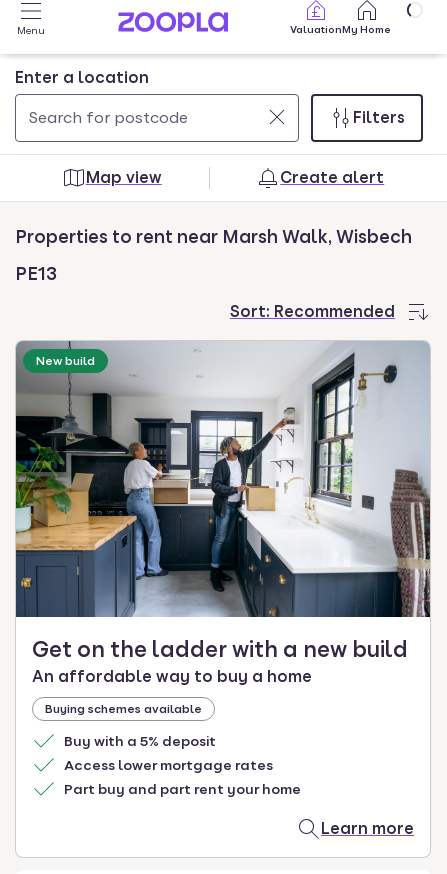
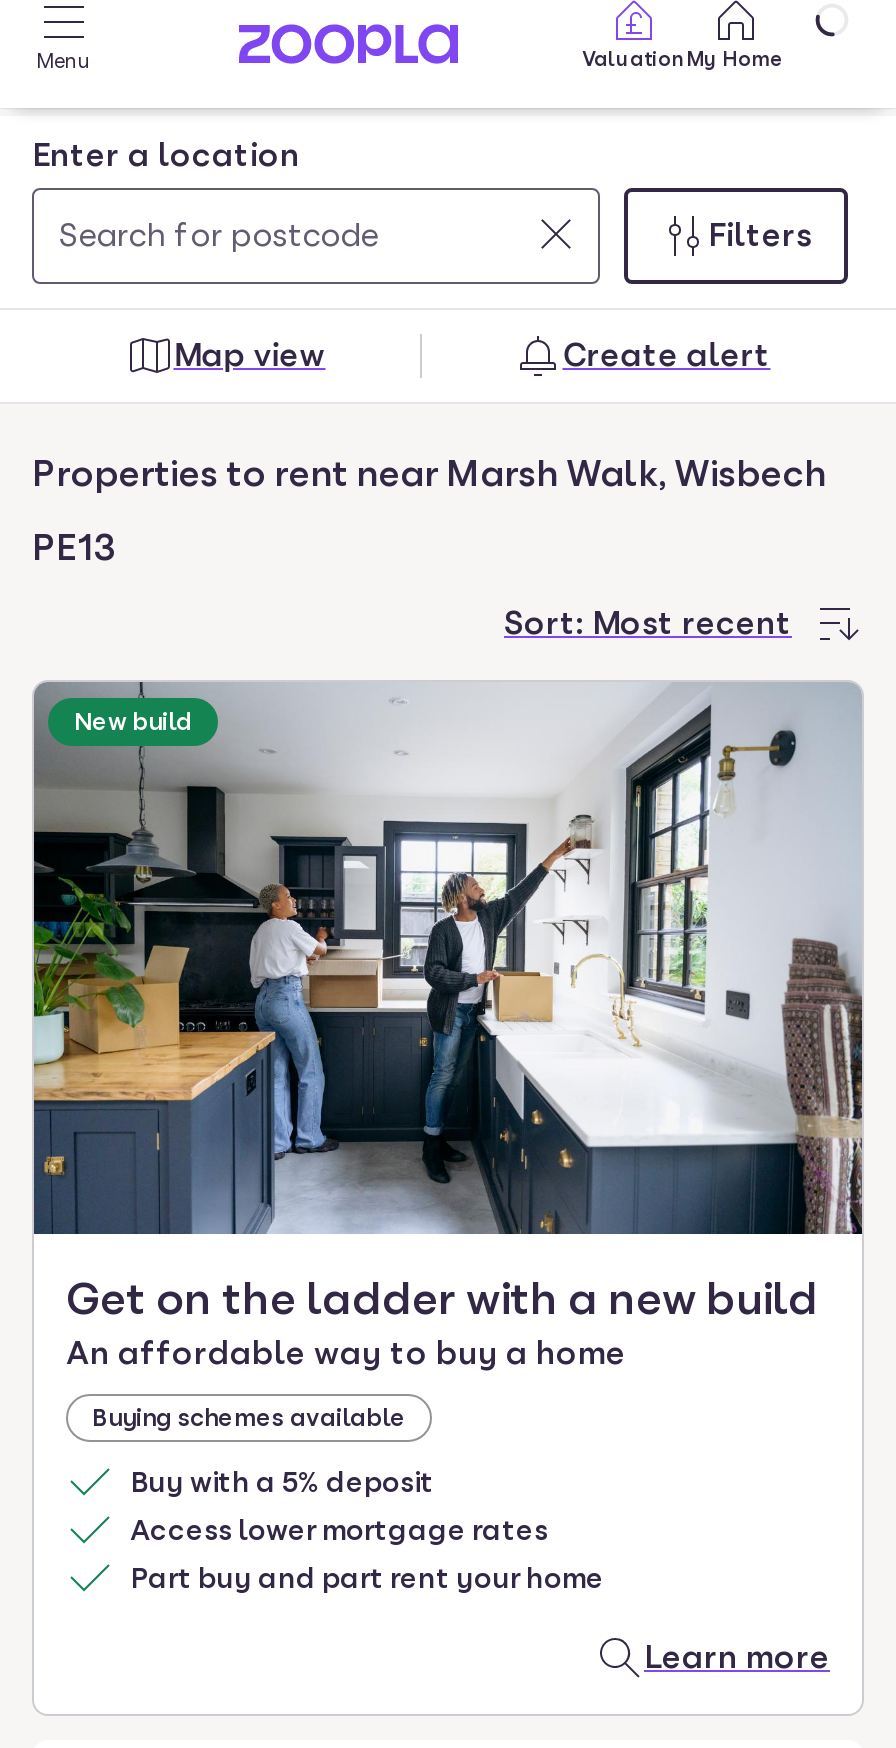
- Sort: Recommended
+ Sort: Most recent
